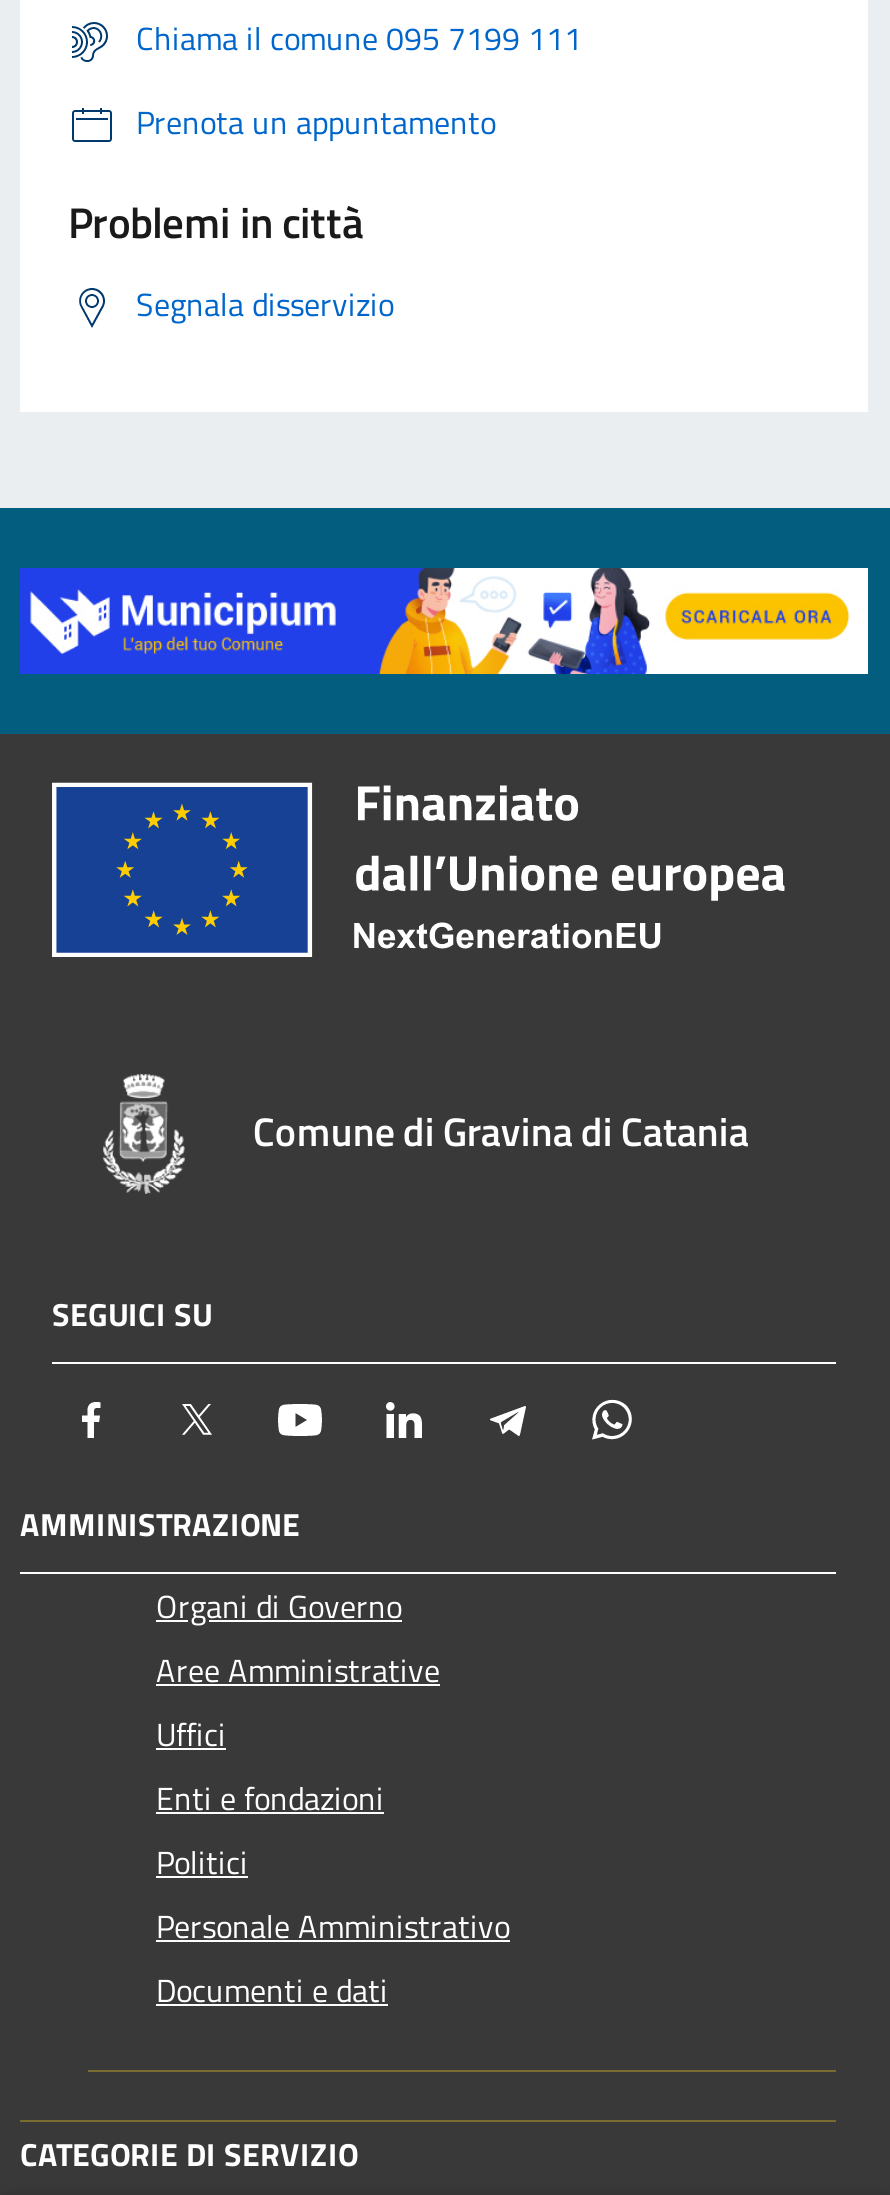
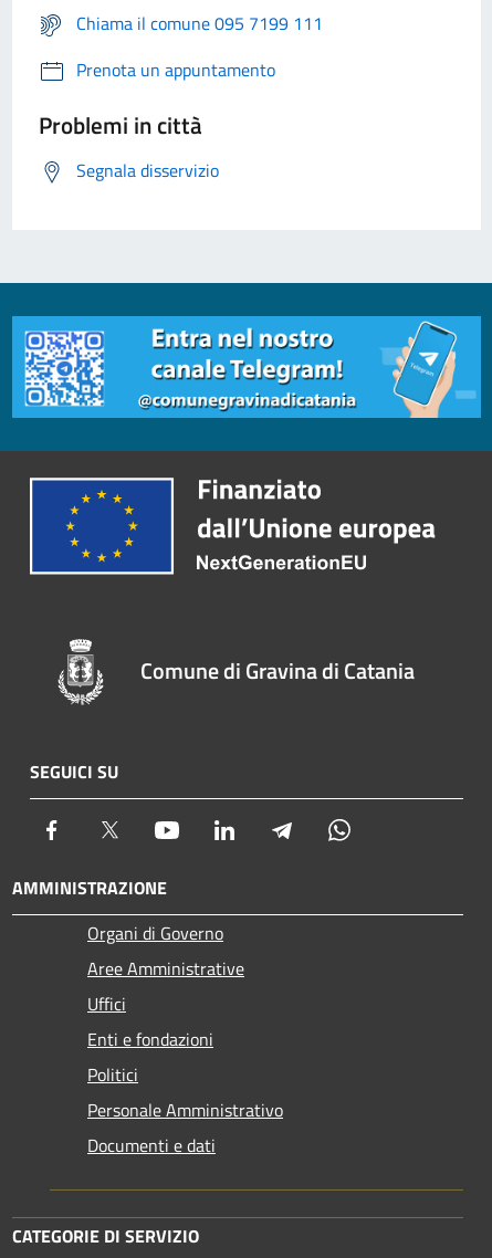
- [image]
+ [image]
